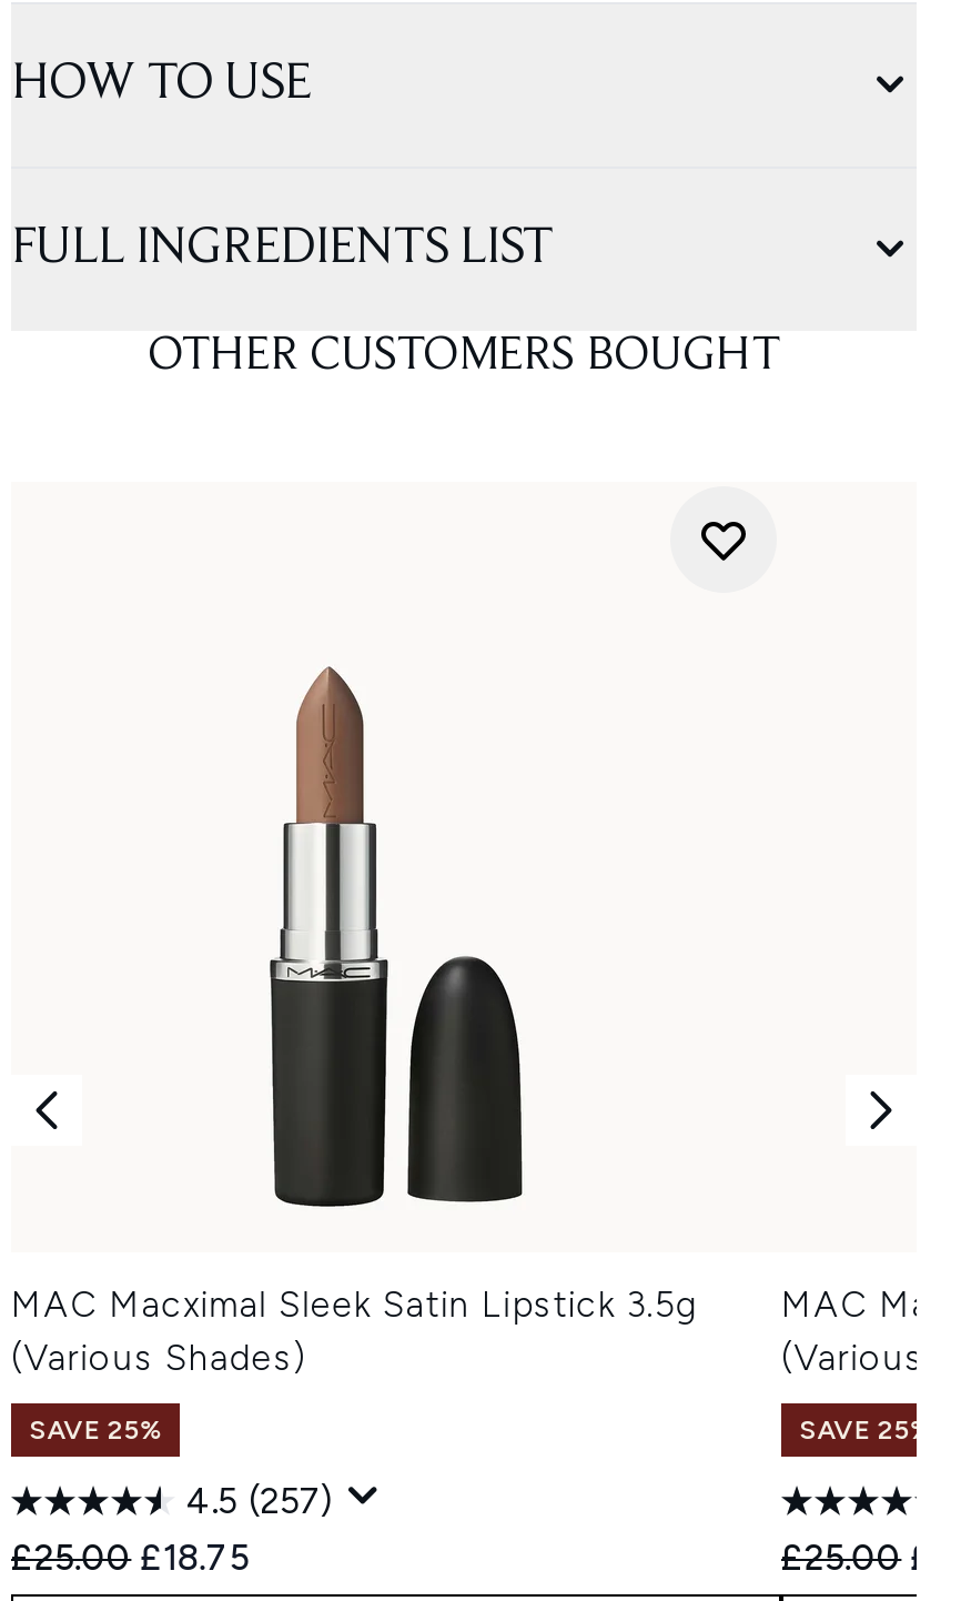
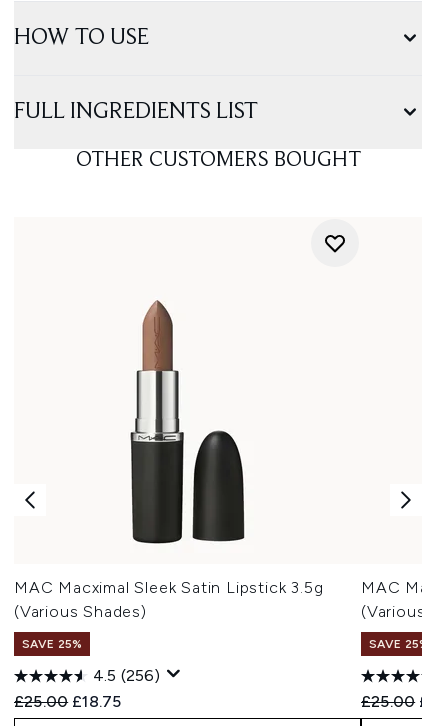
- 4.5 (257)
+ 4.5 (256)
